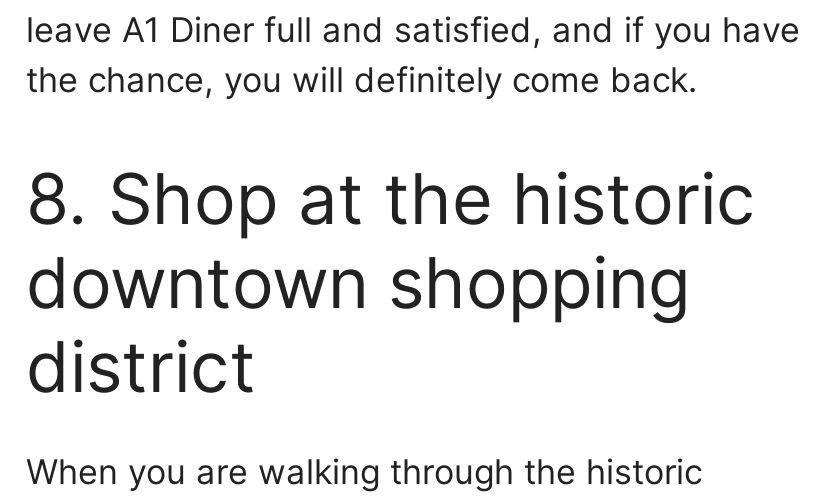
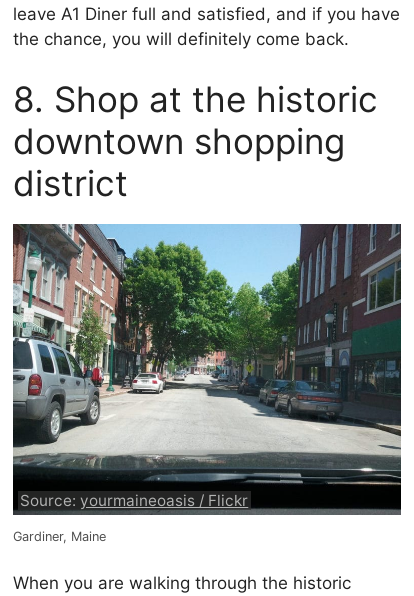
+ [image]
+ Source: yourmaineoasis / Flickr
+ Gardiner, Maine
